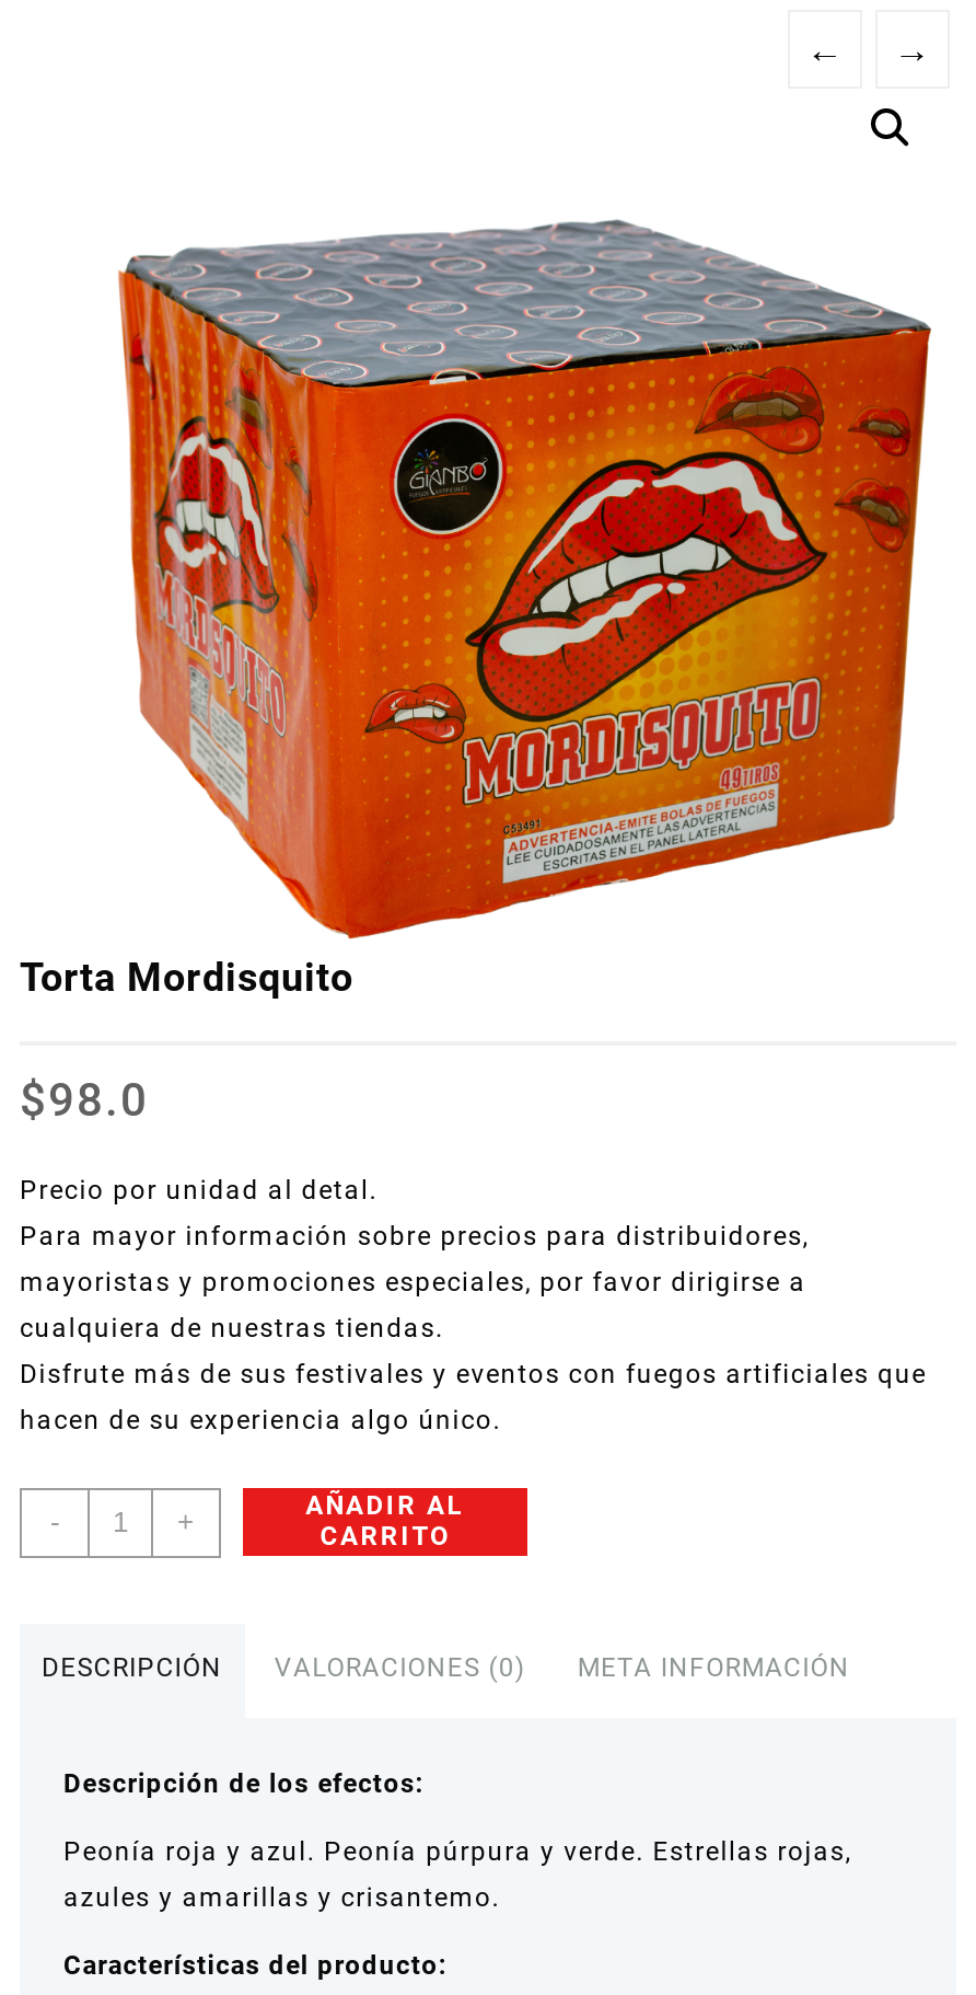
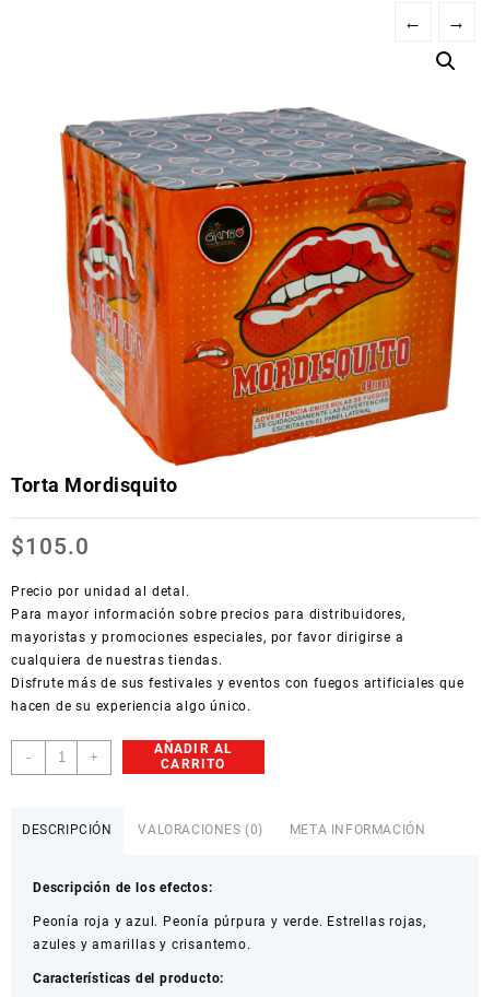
- $98.0
+ $105.0
